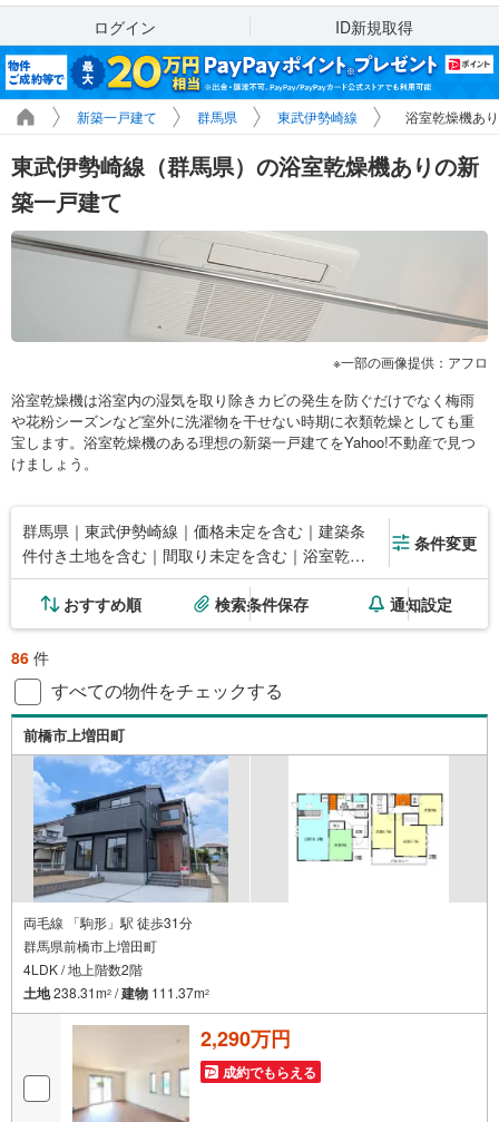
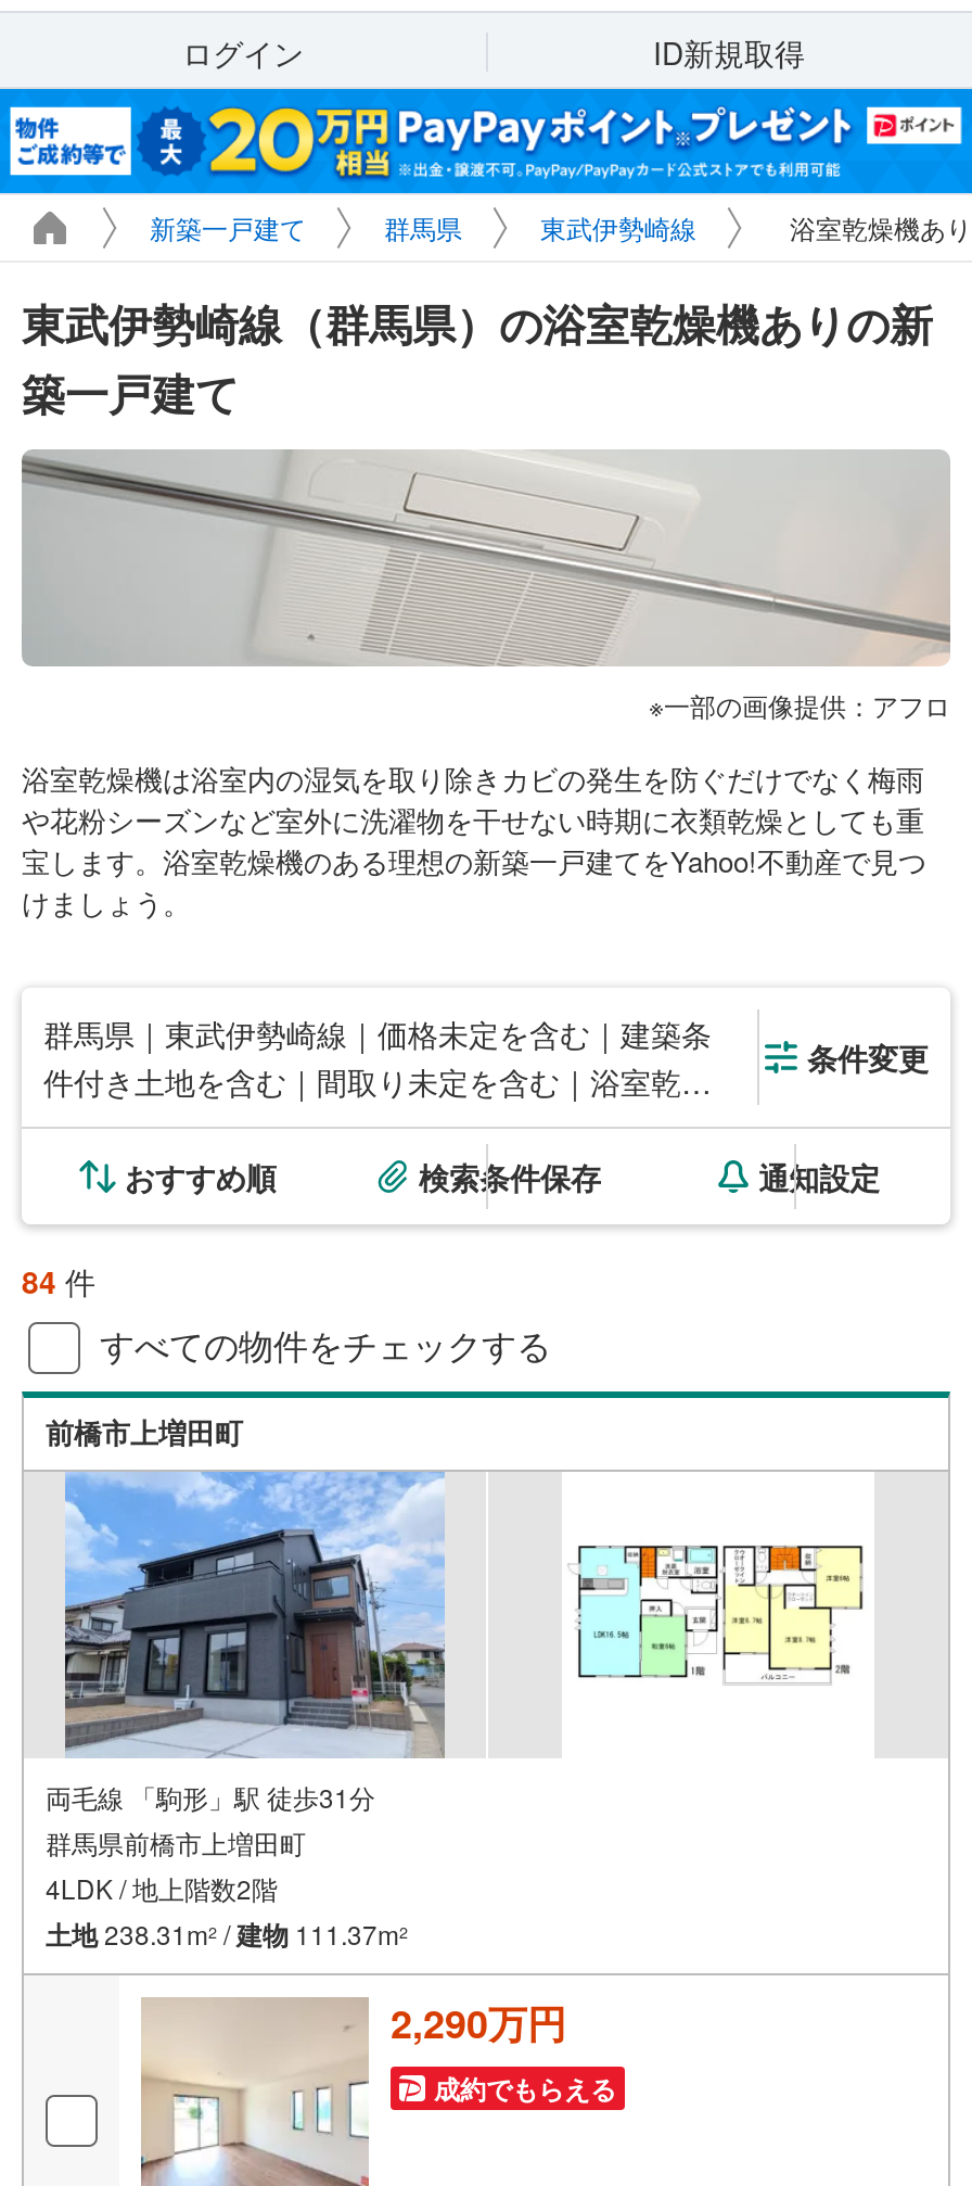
- 86件
+ 84件
